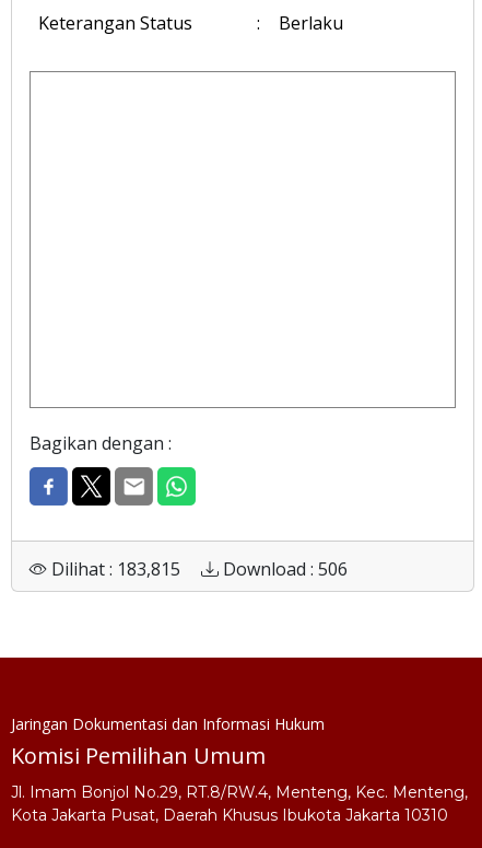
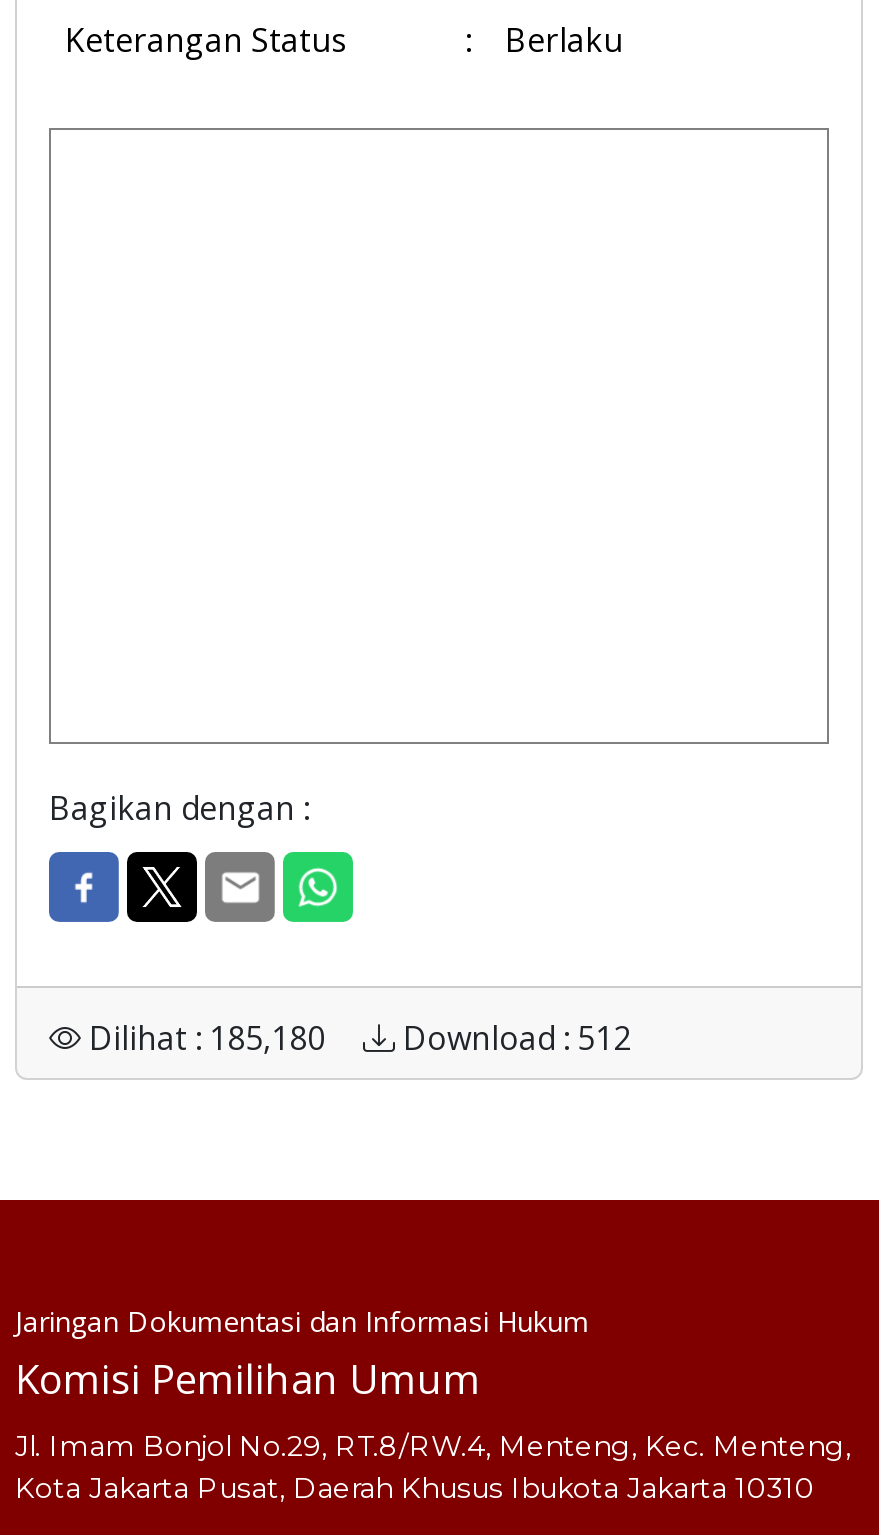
- Dilihat : 183,815
+ Dilihat : 185,180

- Download : 506
+ Download : 512
